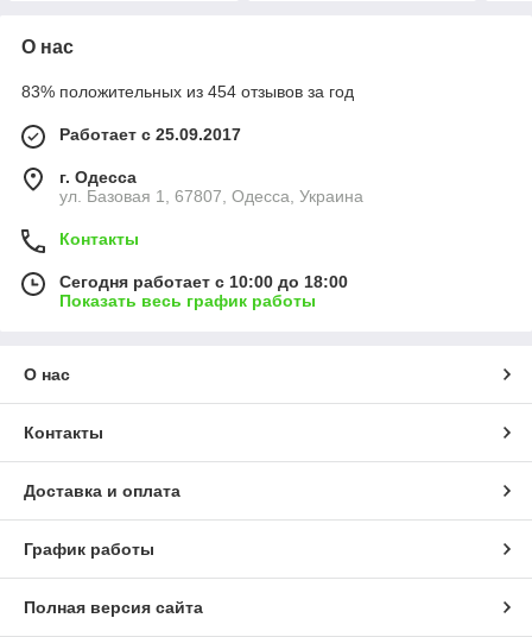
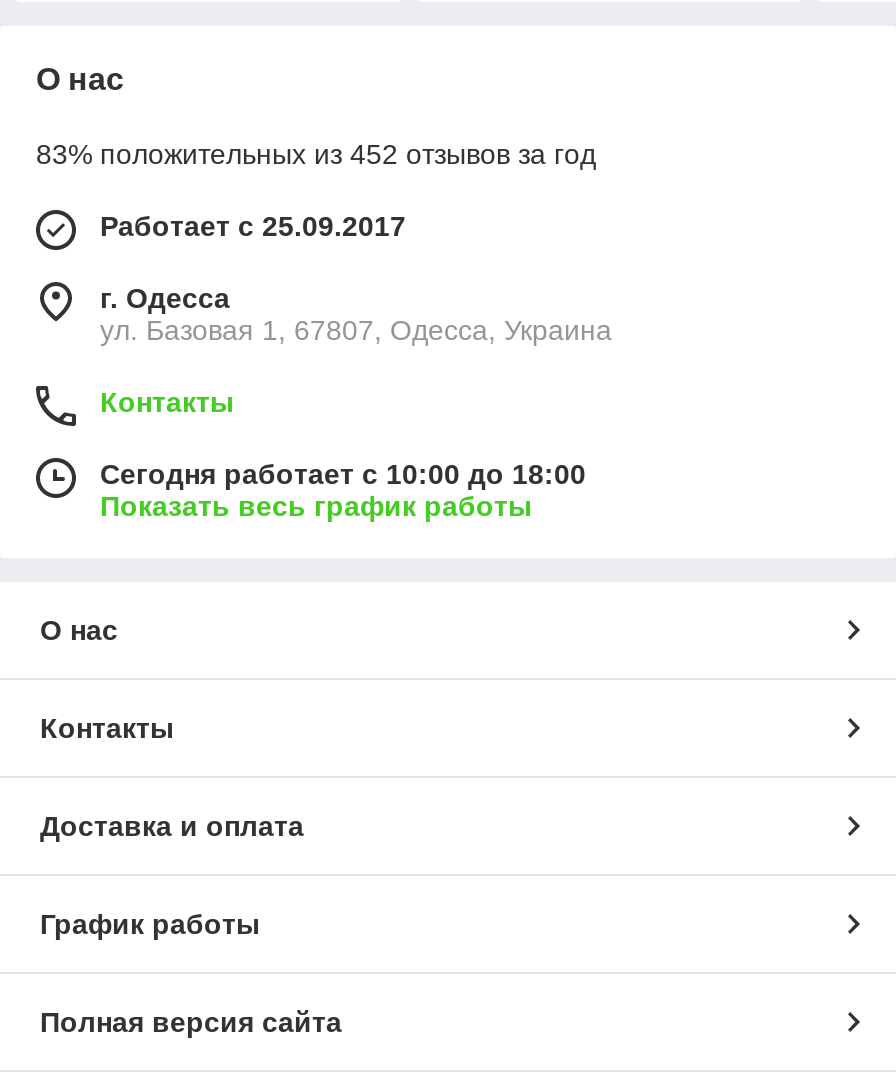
- 83% положительных из 454 отзывов за год
+ 83% положительных из 452 отзывов за год
